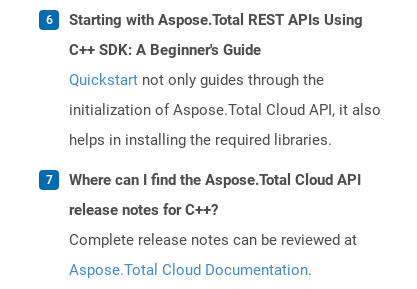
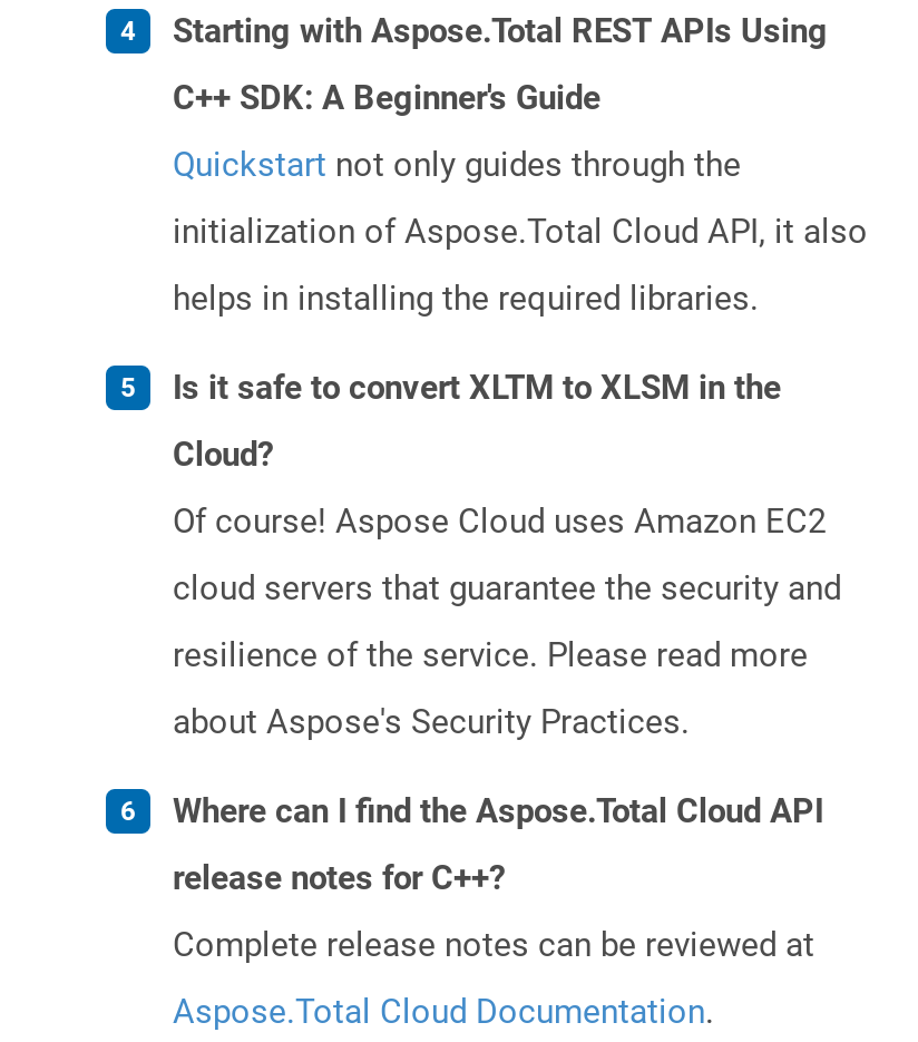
+ Is it safe to convert XLTM to XLSM in the
+ Cloud?
+ Of course! Aspose Cloud uses Amazon EC2
+ cloud servers that guarantee the security and
+ resilience of the service. Please read more
+ about Aspose's Security Practices.
